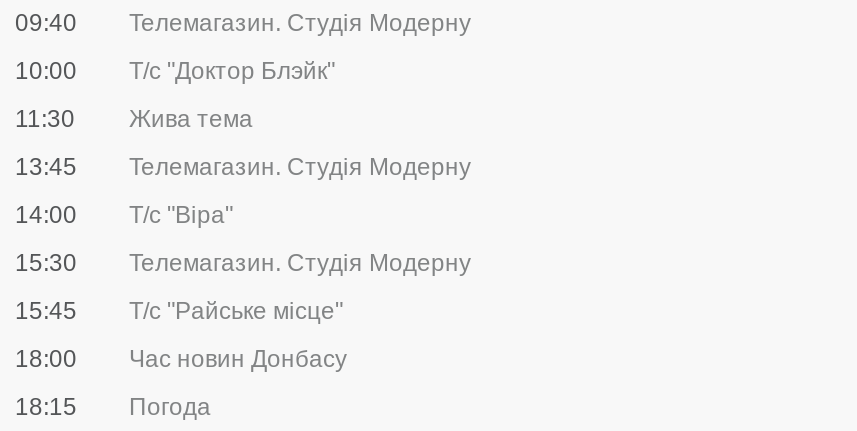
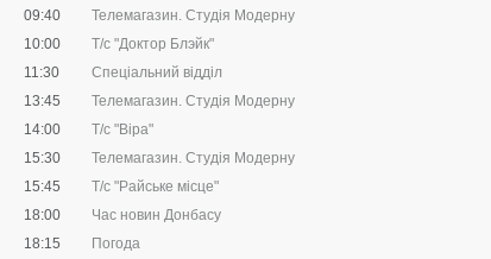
- Жива тема
+ Спеціальний відділ
